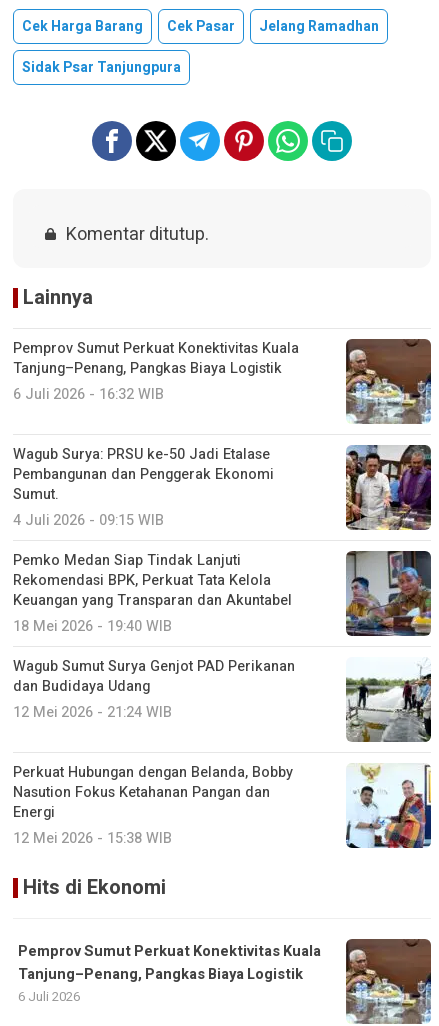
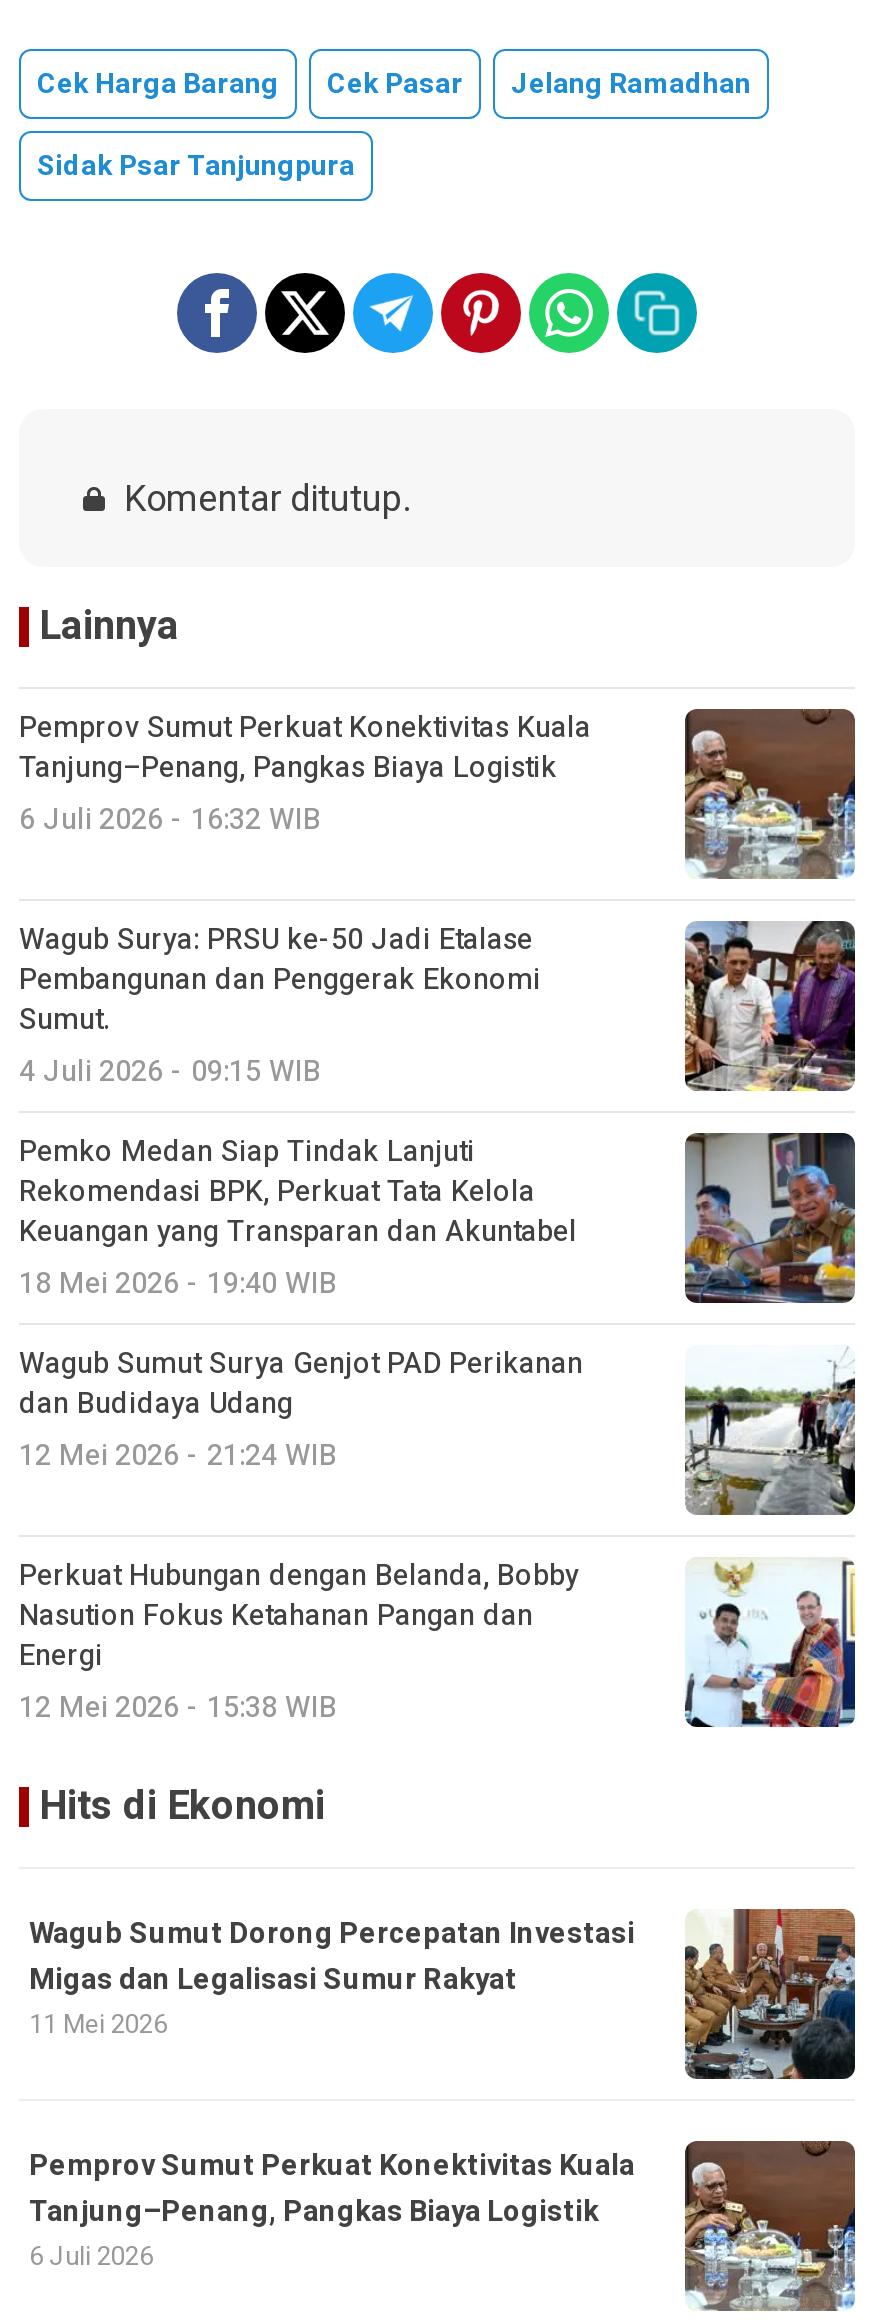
+ [image]
+ Wagub Sumut Dorong Percepatan Investasi
+ Migas dan Legalisasi Sumur Rakyat
+ 11 Mei 2026
